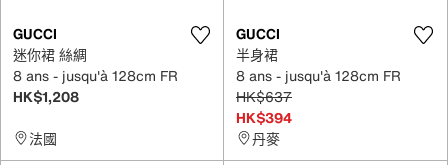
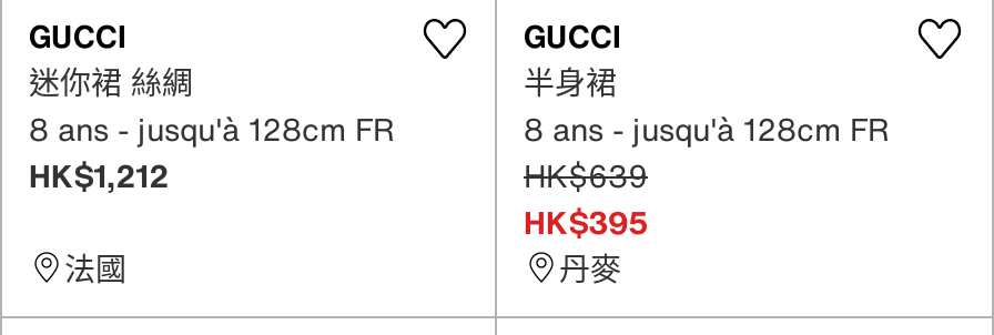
- HK$1,208
+ HK$1,212

- HK$637
- HK$394
+ HK$639
+ HK$395
